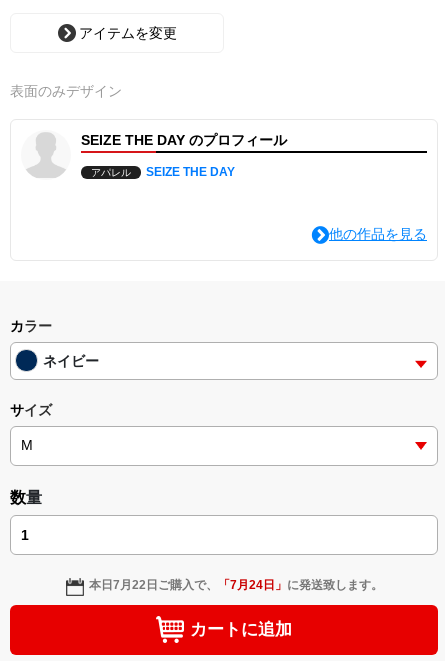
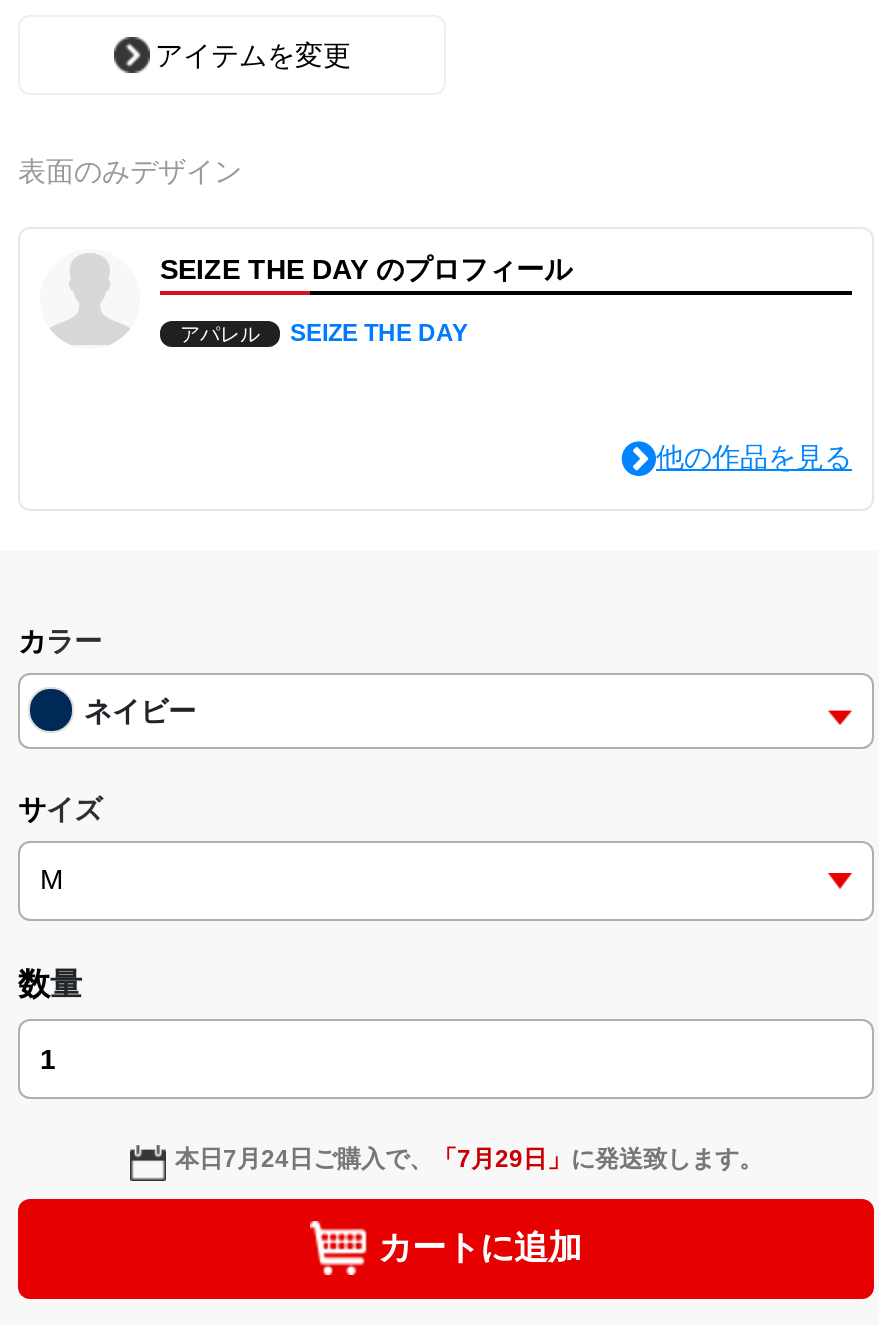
- 本日7月22日ご購入で、「7月24日」に発送致します。
+ 本日7月24日ご購入で、「7月29日」に発送致します。
